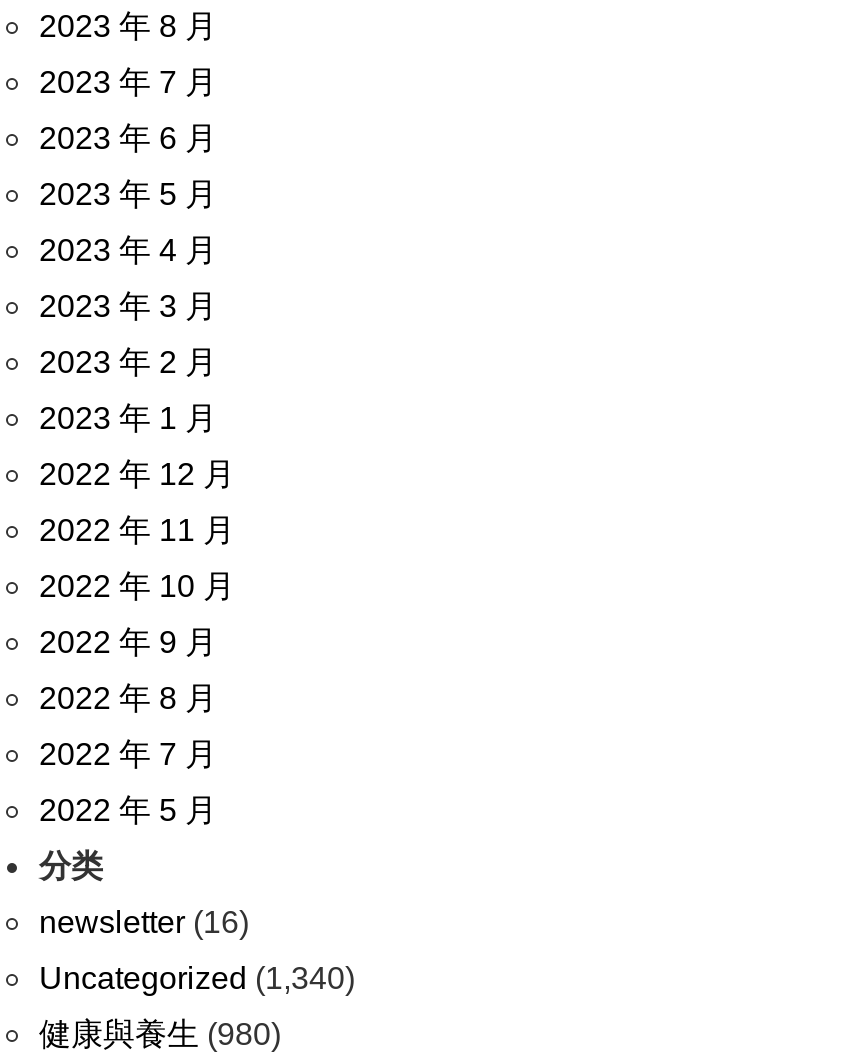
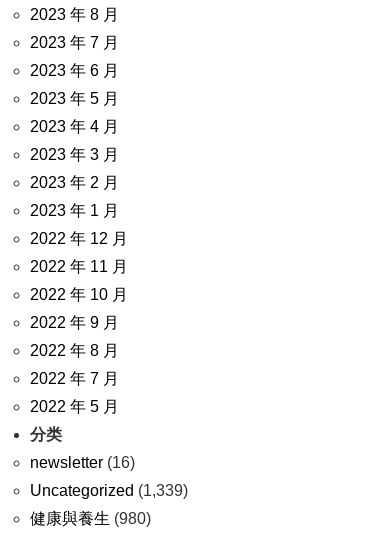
- Uncategorized (1,340)
+ Uncategorized (1,339)
